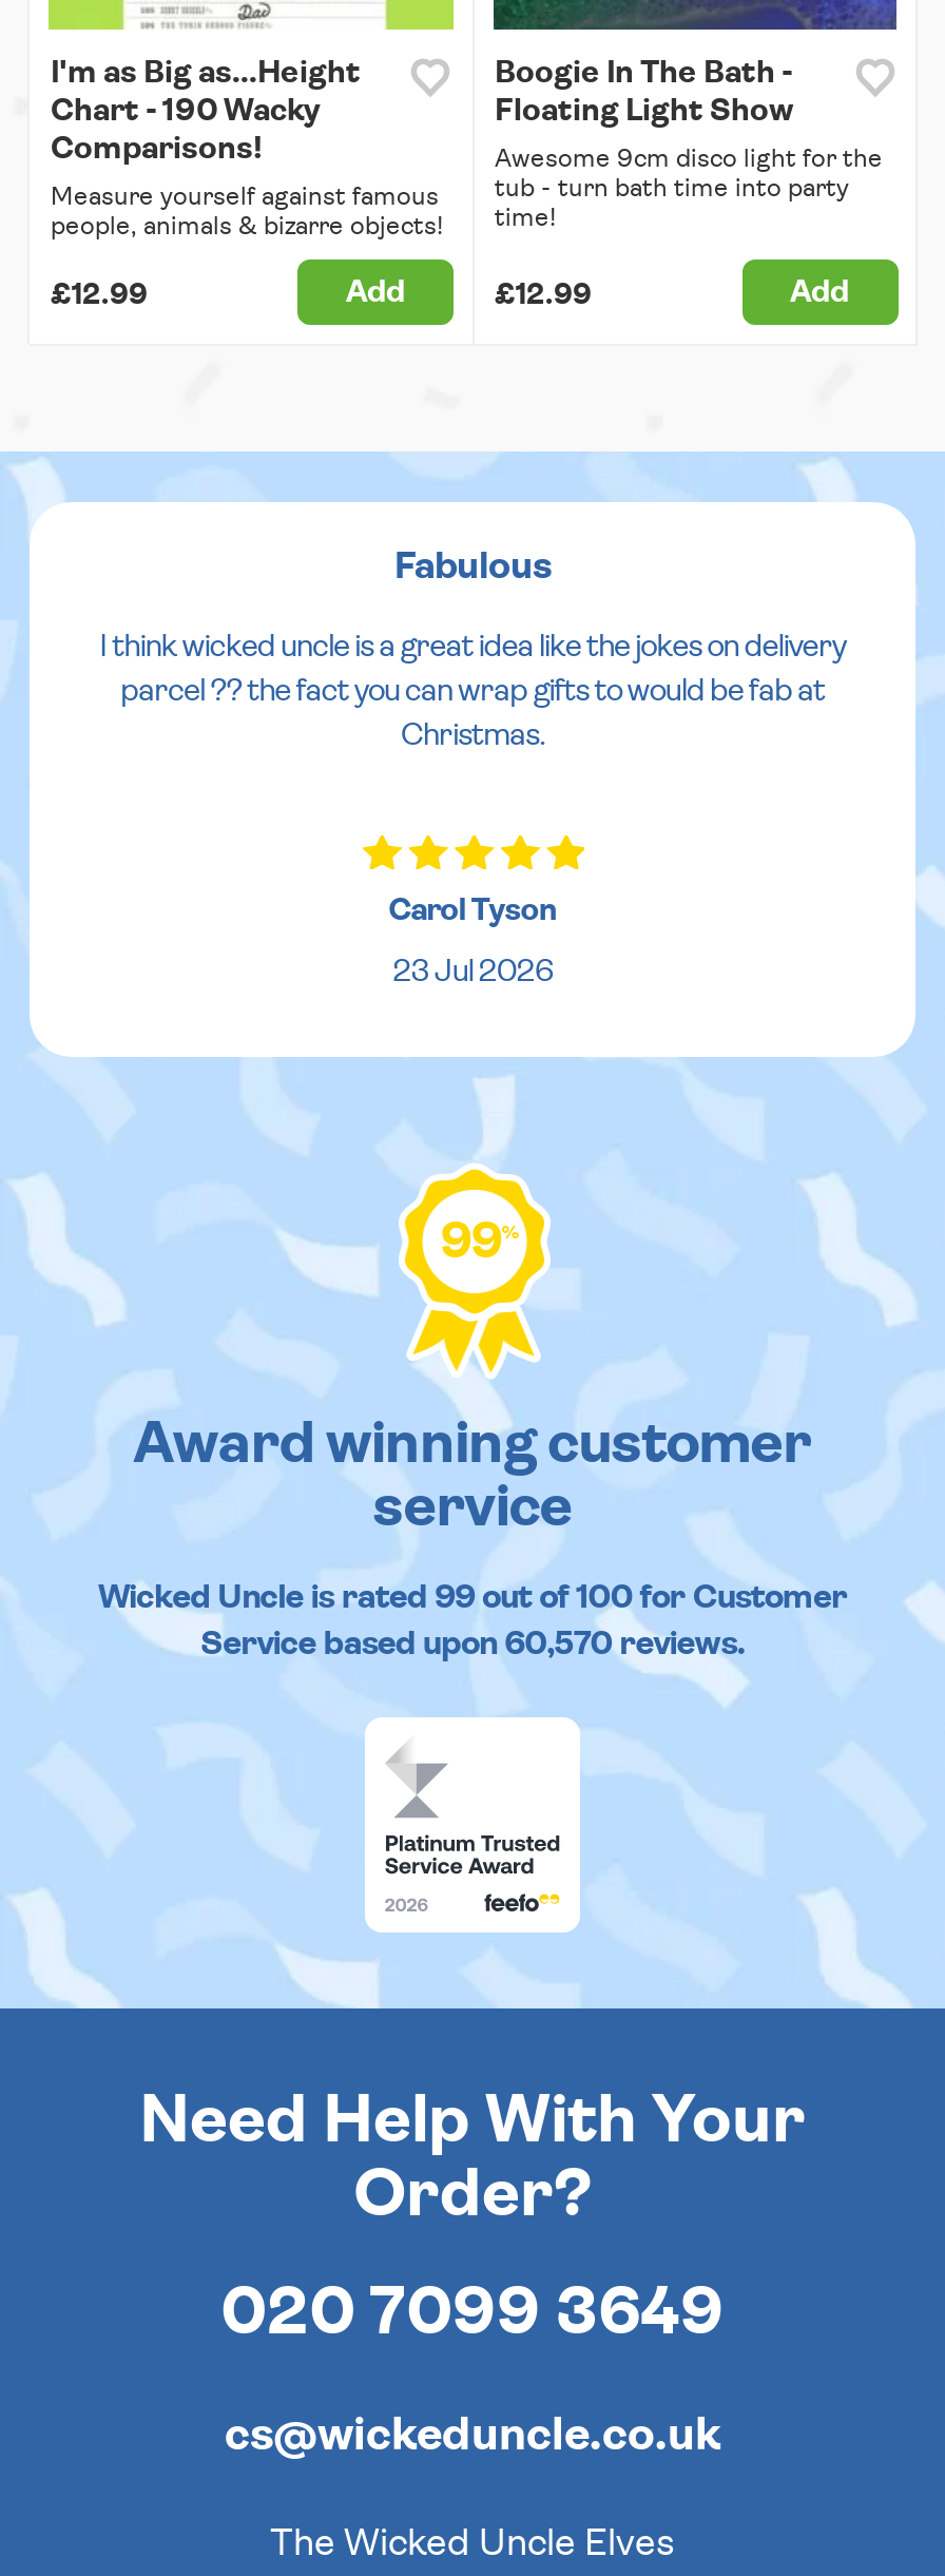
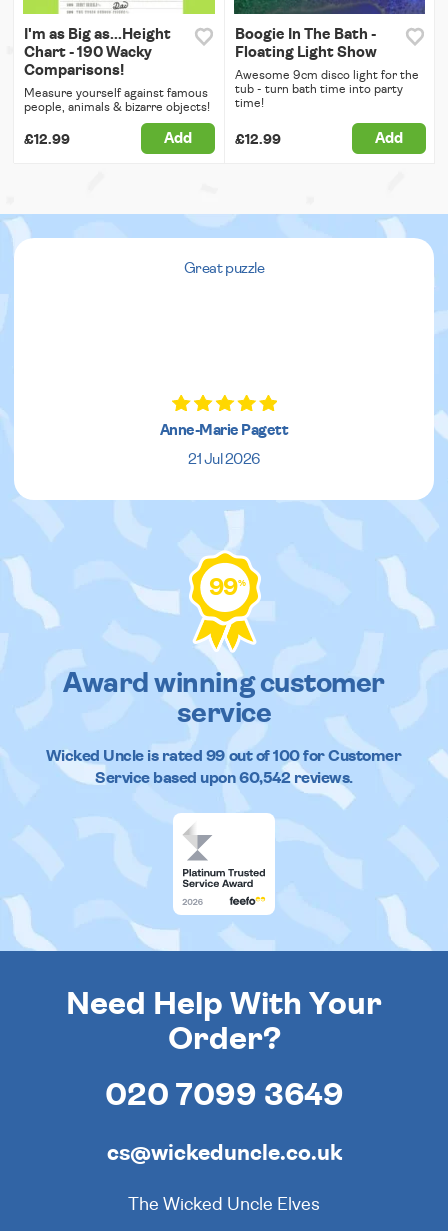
- Fabulous
- I think wicked uncle is a great idea like the jokes on delivery
- parcel ?? the fact you can wrap gifts to would be fab at
- Christmas.
+ Great puzzle

- Carol Tyson
- 23 Jul 2026
+ Anne-Marie Pagett
+ 21 Jul 2026

- Service based upon 60,570 reviews.
+ Service based upon 60,542 reviews.
